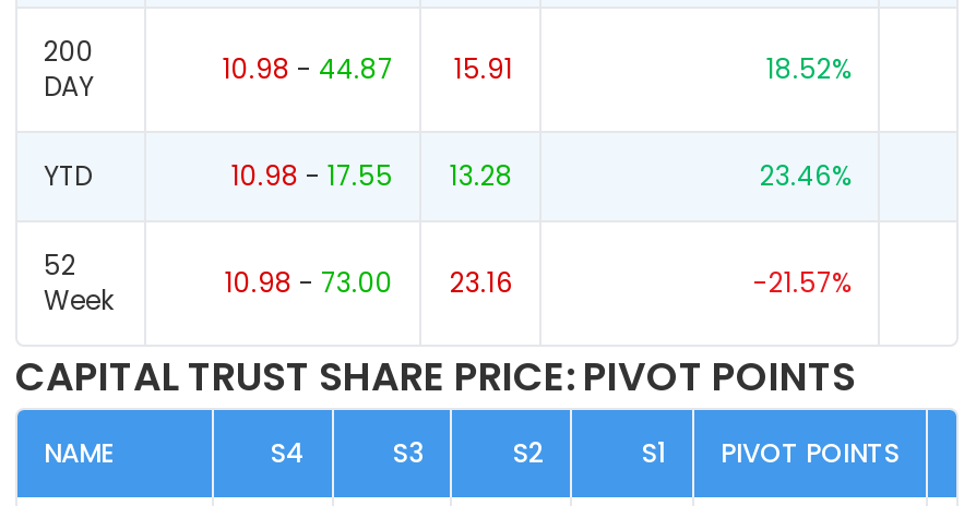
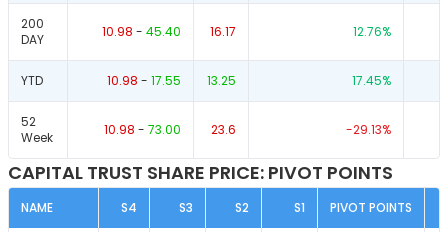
- 10.98 - 44.87
+ 10.98 - 45.40

- 15.91
+ 16.17

- 18.52%
+ 12.76%

- 10.98 - 17.55 13.28
+ 10.98 - 17.55 13.25

- 23.46%
+ 17.45%

- 10.98 - 73.00 23.16
+ 10.98 - 73.00 23.6

- -21.57%
+ -29.13%
